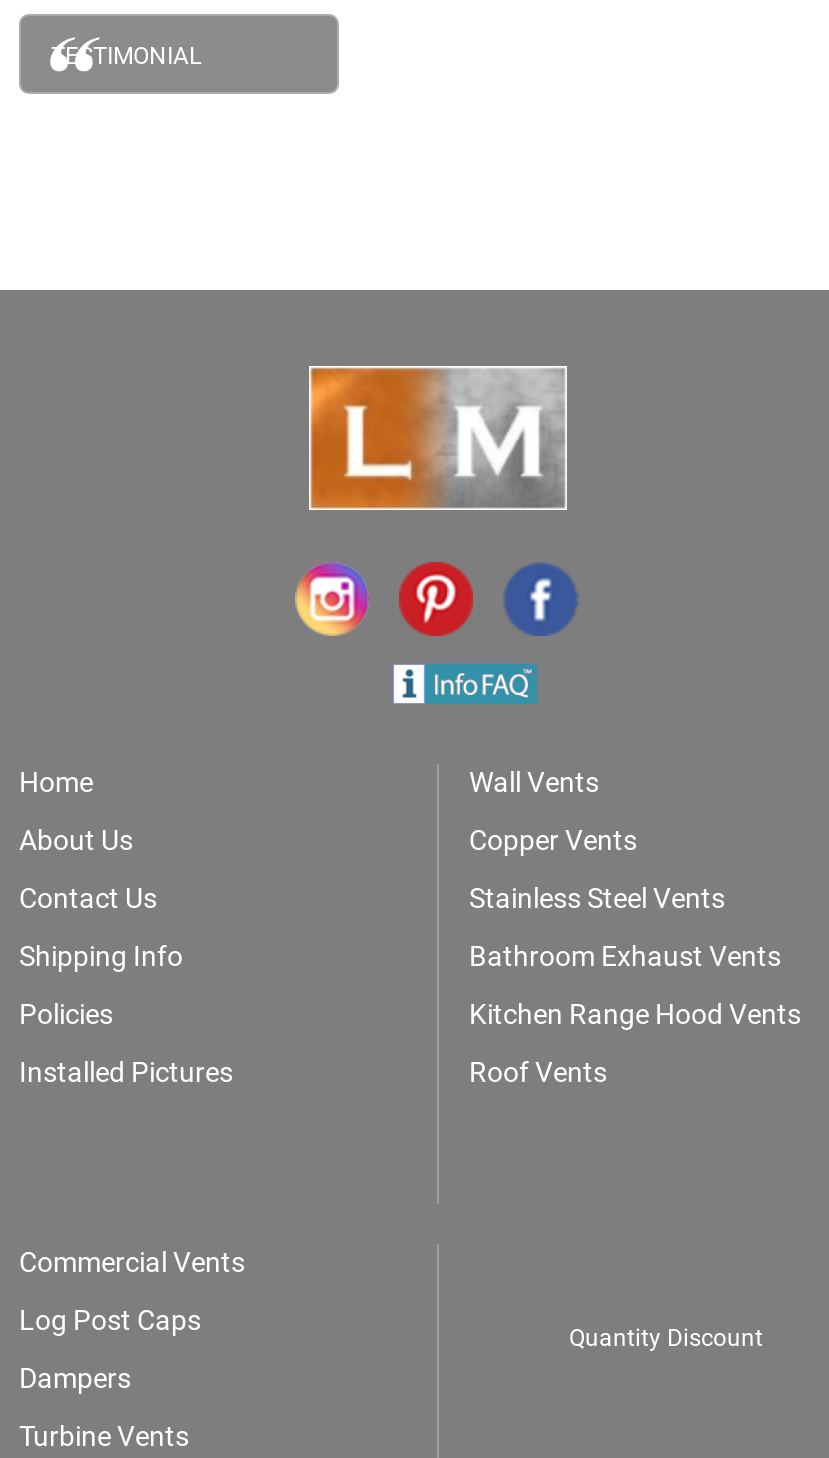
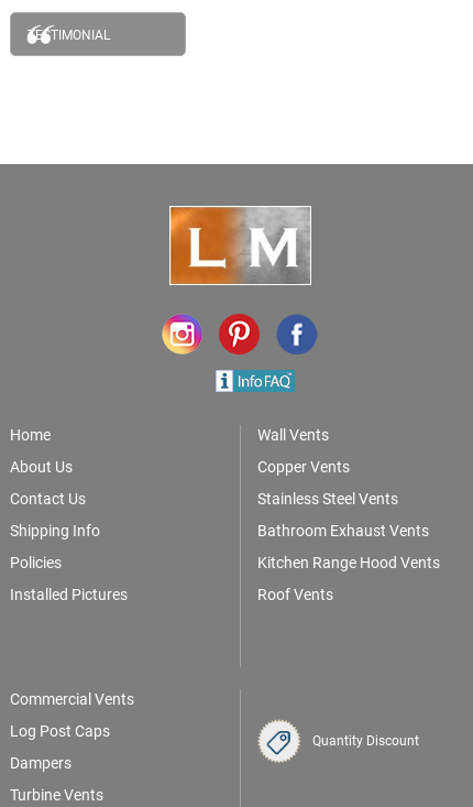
+ [image]
